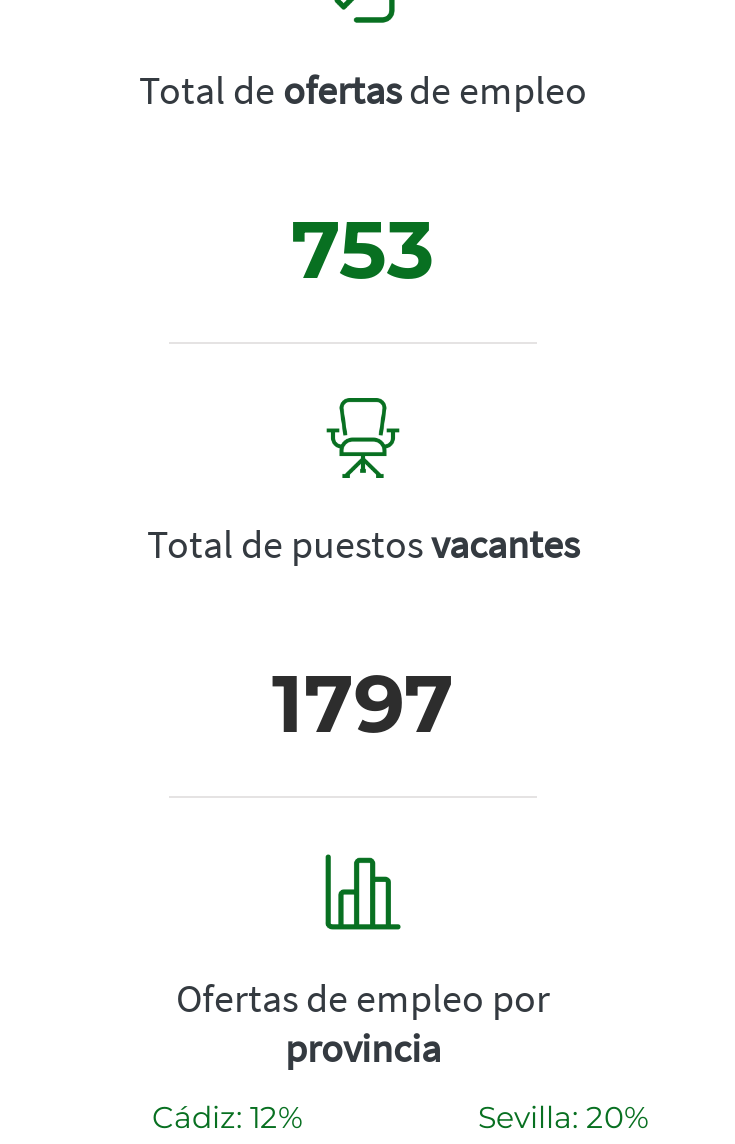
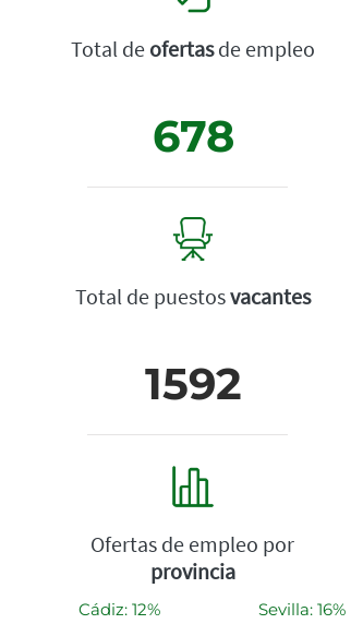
- 753
+ 678

- 1797
+ 1592

- Sevilla: 20%
+ Sevilla: 16%
